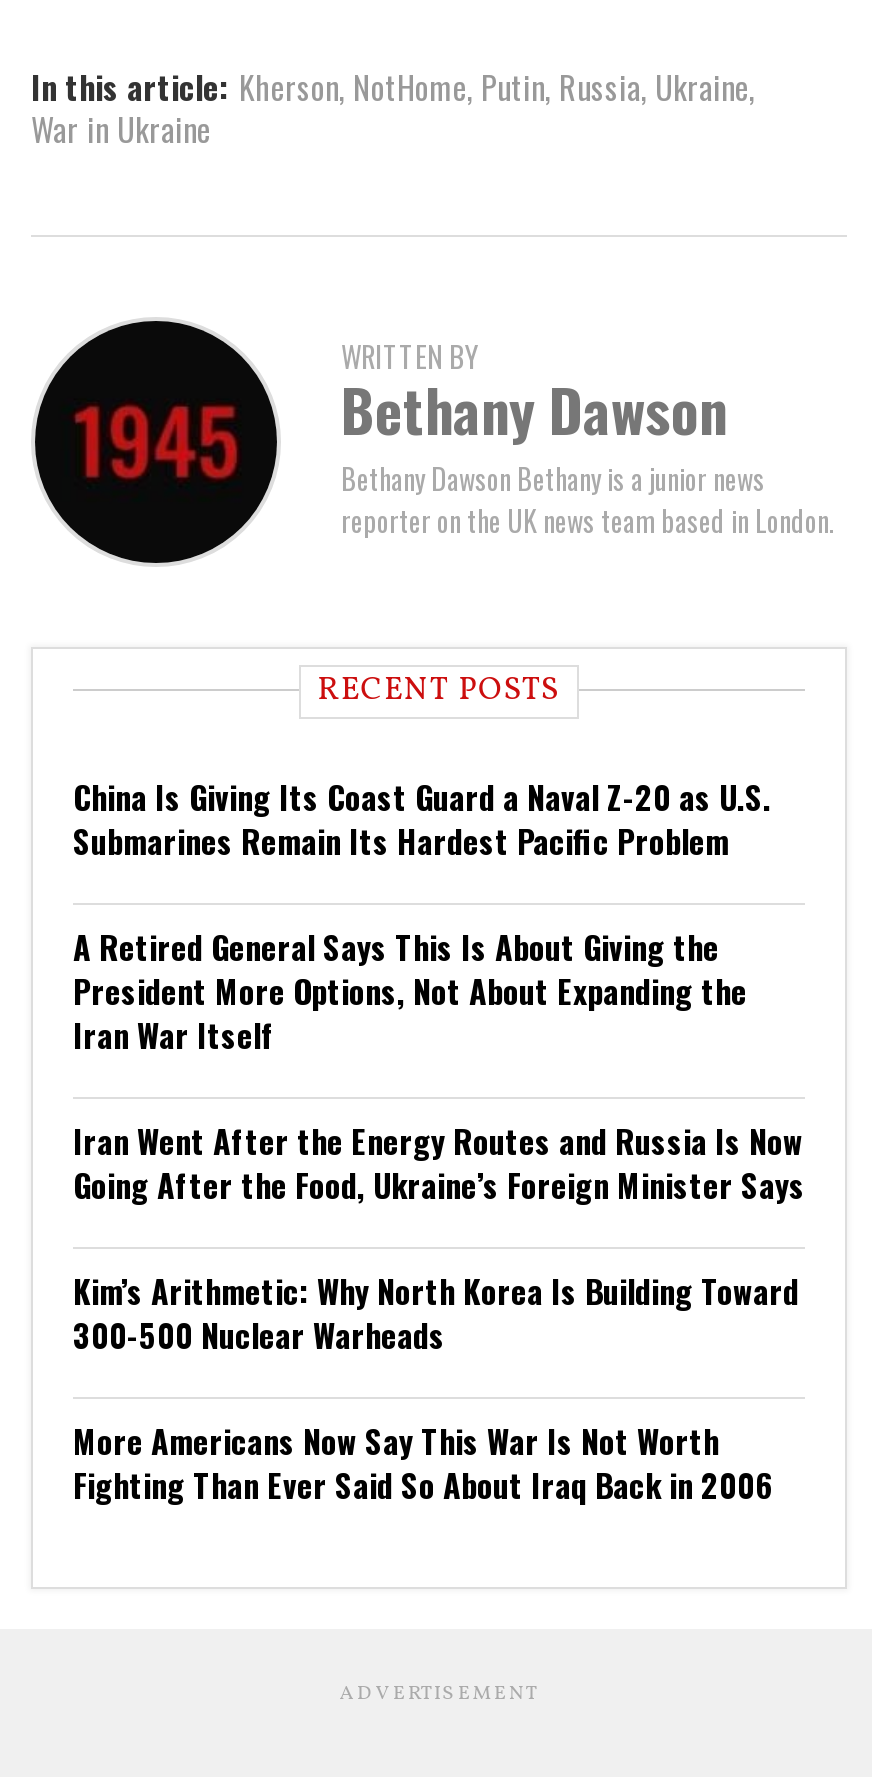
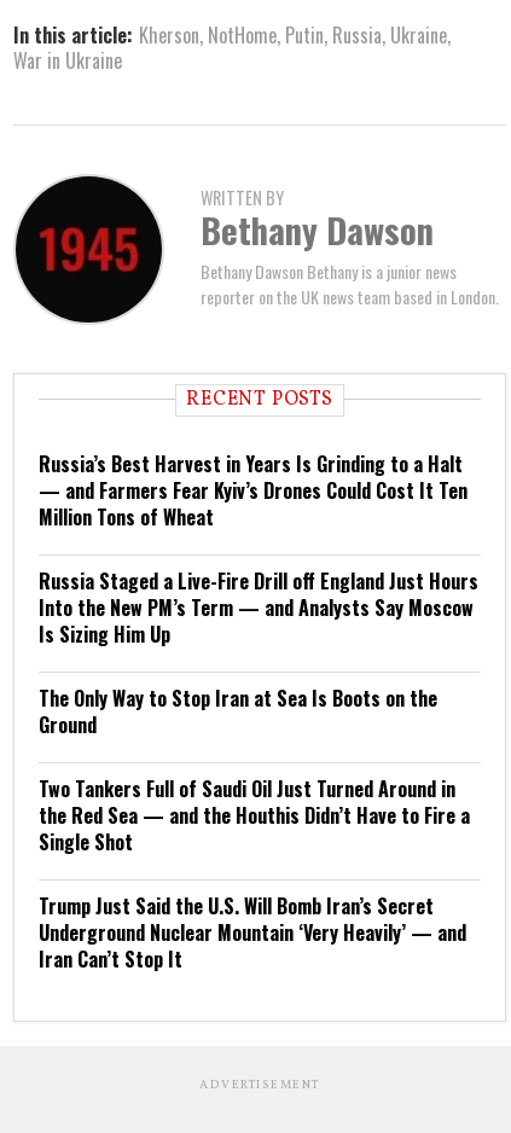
- China Is Giving Its Coast Guard a Naval Z-20 as U.S.
- Submarines Remain Its Hardest Pacific Problem
+ Russia’s Best Harvest in Years Is Grinding to a Halt
+ — and Farmers Fear Kyiv’s Drones Could Cost It Ten
+ Million Tons of Wheat

- A Retired General Says This Is About Giving the
- President More Options, Not About Expanding the
- Iran War Itself
+ Russia Staged a Live-Fire Drill off England Just Hours
+ Into the New PM’s Term — and Analysts Say Moscow
+ Is Sizing Him Up

- Iran Went After the Energy Routes and Russia Is Now
- Going After the Food, Ukraine’s Foreign Minister Says
+ The Only Way to Stop Iran at Sea Is Boots on the
+ Ground

- Kim’s Arithmetic: Why North Korea Is Building Toward
- 300-500 Nuclear Warheads
+ Two Tankers Full of Saudi Oil Just Turned Around in
+ the Red Sea — and the Houthis Didn’t Have to Fire a
+ Single Shot

- More Americans Now Say This War Is Not Worth
- Fighting Than Ever Said So About Iraq Back in 2006
+ Trump Just Said the U.S. Will Bomb Iran’s Secret
+ Underground Nuclear Mountain ‘Very Heavily’ — and
+ Iran Can’t Stop It
